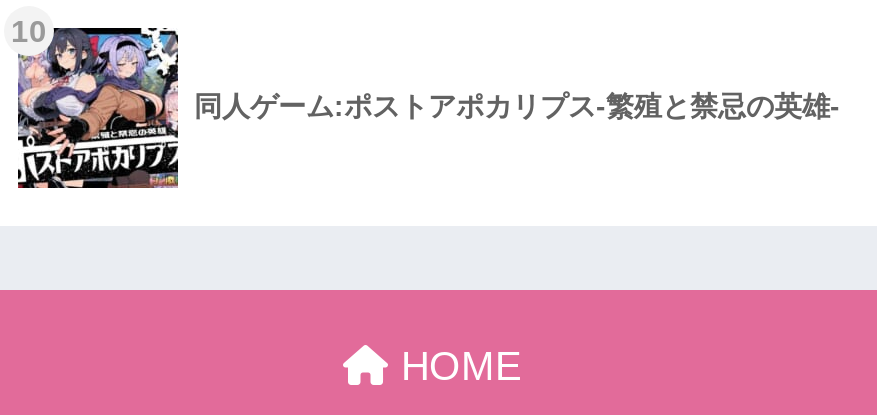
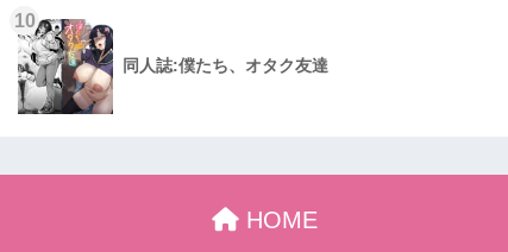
- [image]
- 同人ゲーム:ポストアポカリプス-繁殖と禁忌の英雄-
+ [image]
+ 同人誌:僕たち、オタク友達
